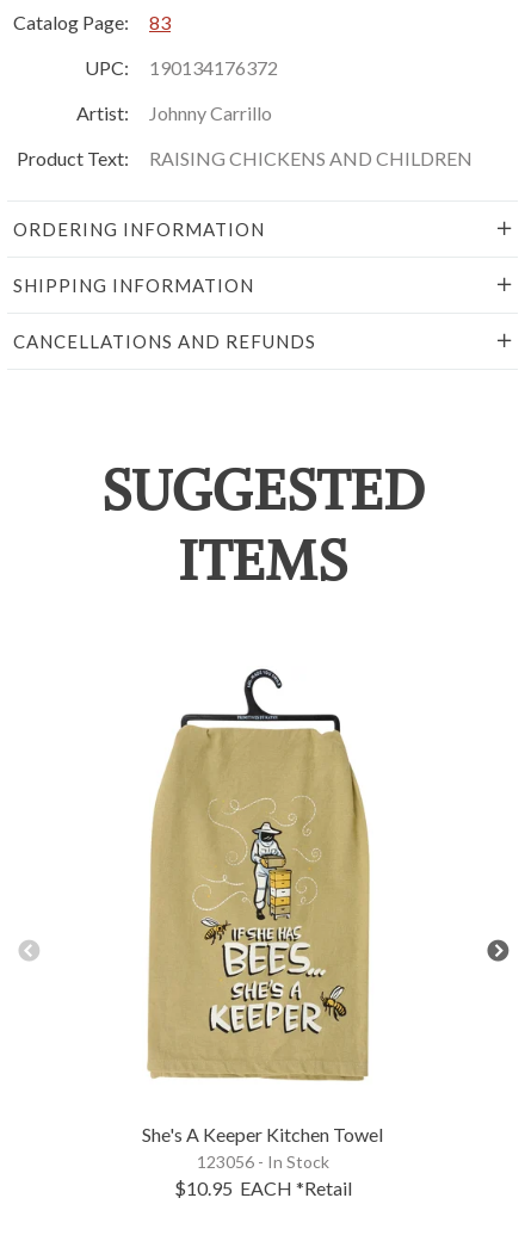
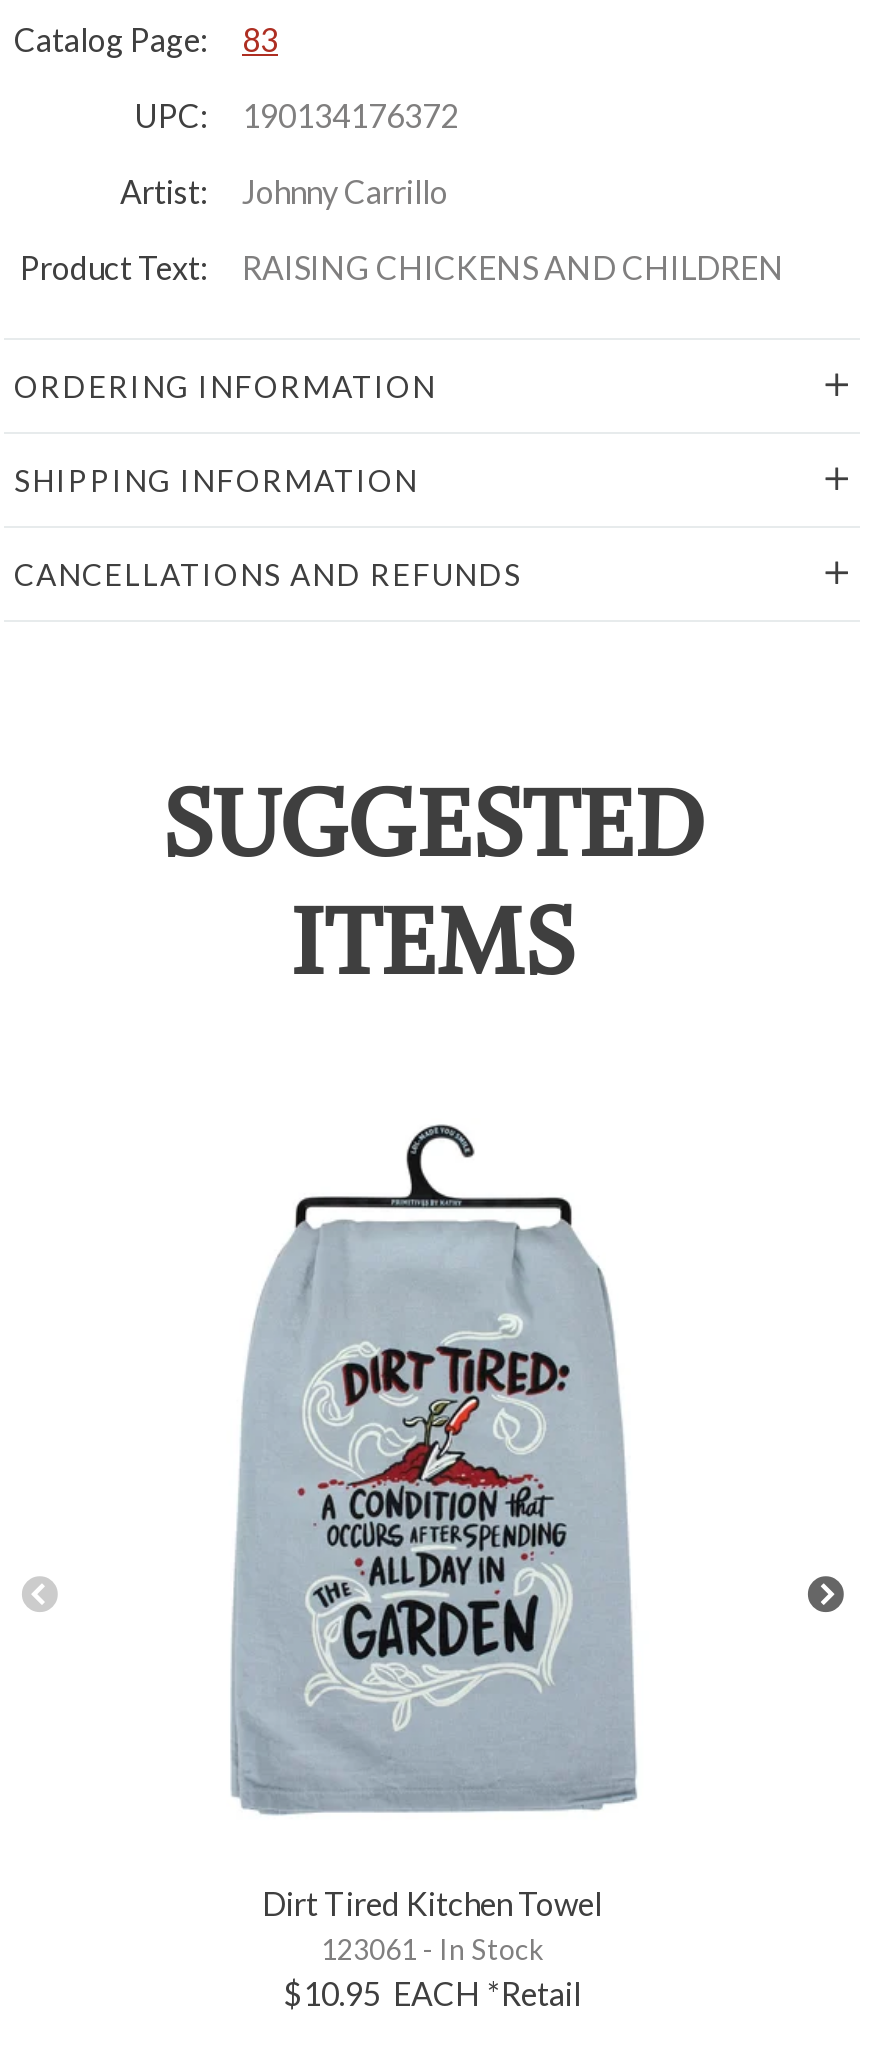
- [image]
- She's A Keeper Kitchen Towel
- 123056 - In Stock
+ [image]
+ Dirt Tired Kitchen Towel
+ 123061 - In Stock
